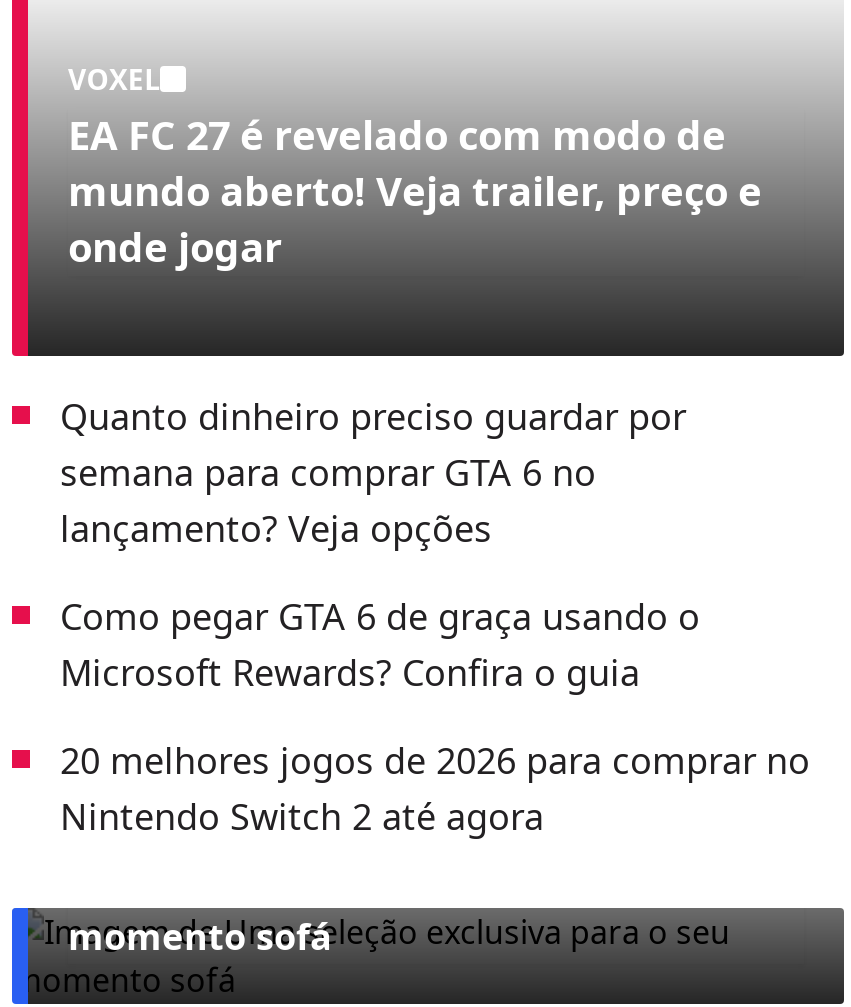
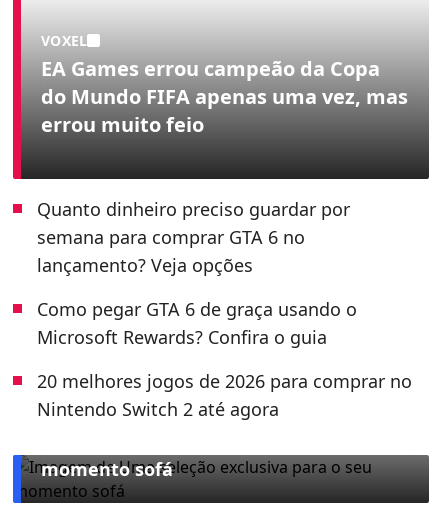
- EA FC 27 é revelado com modo de
- mundo aberto! Veja trailer, preço e
- onde jogar
+ EA Games errou campeão da Copa
+ do Mundo FIFA apenas uma vez, mas
+ errou muito feio
